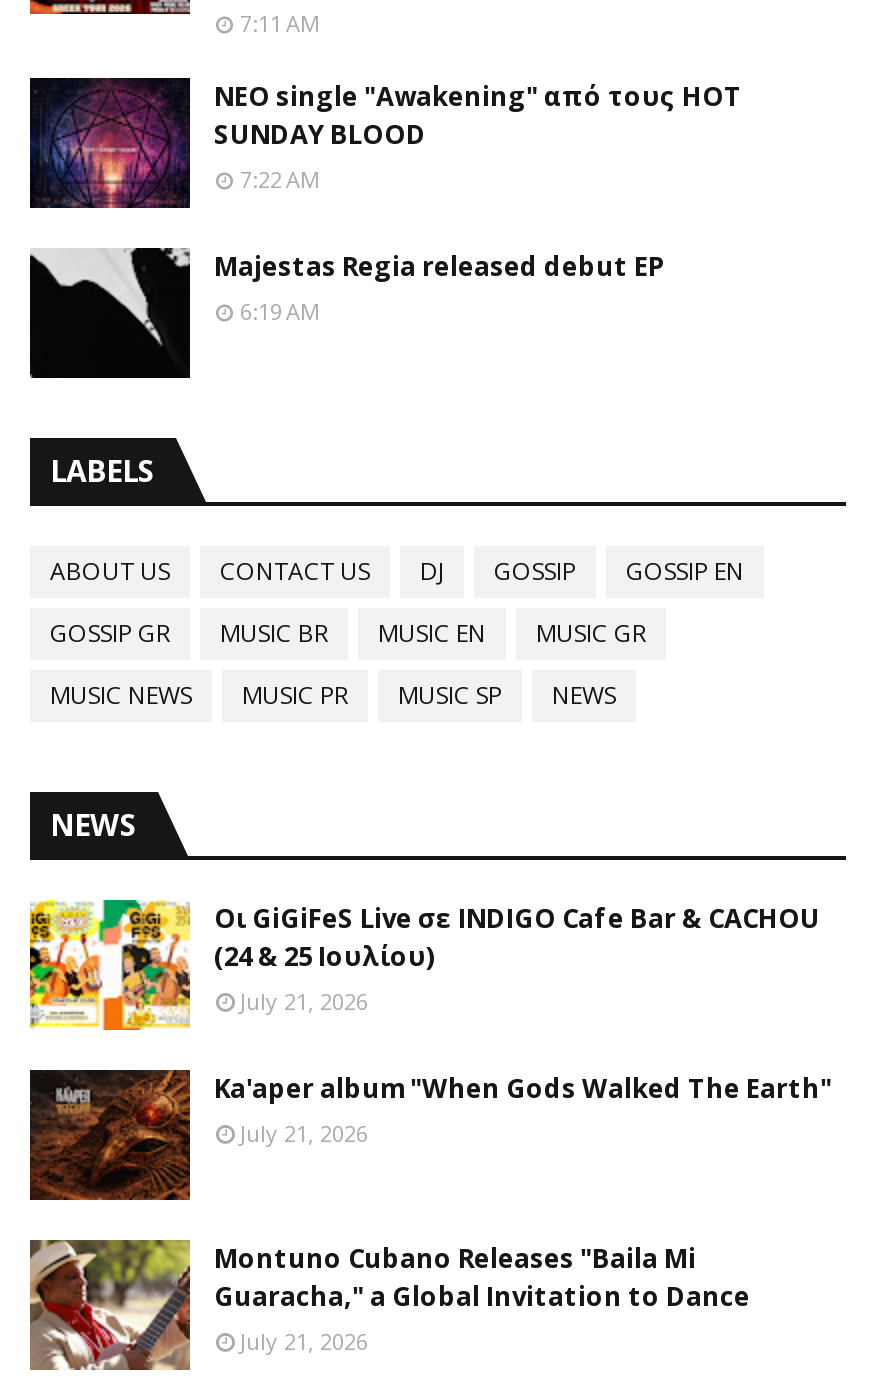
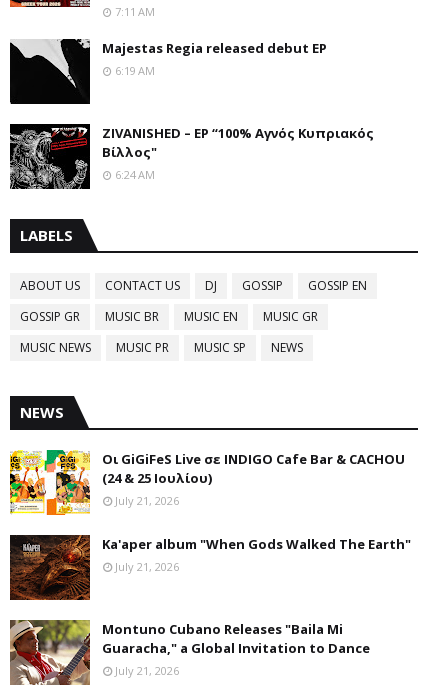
- [image]
- NEΟ single "Awakening" από τους HOT
- SUNDAY BLOOD
- 7:22 AM

moved up: Majestas Regia released debut EP | 6:19 AM

+ [image]
+ ΖIVANISHED – EP “100% Αγνός Κυπριακός
+ Βίλλος"
+ 6:24 AM
